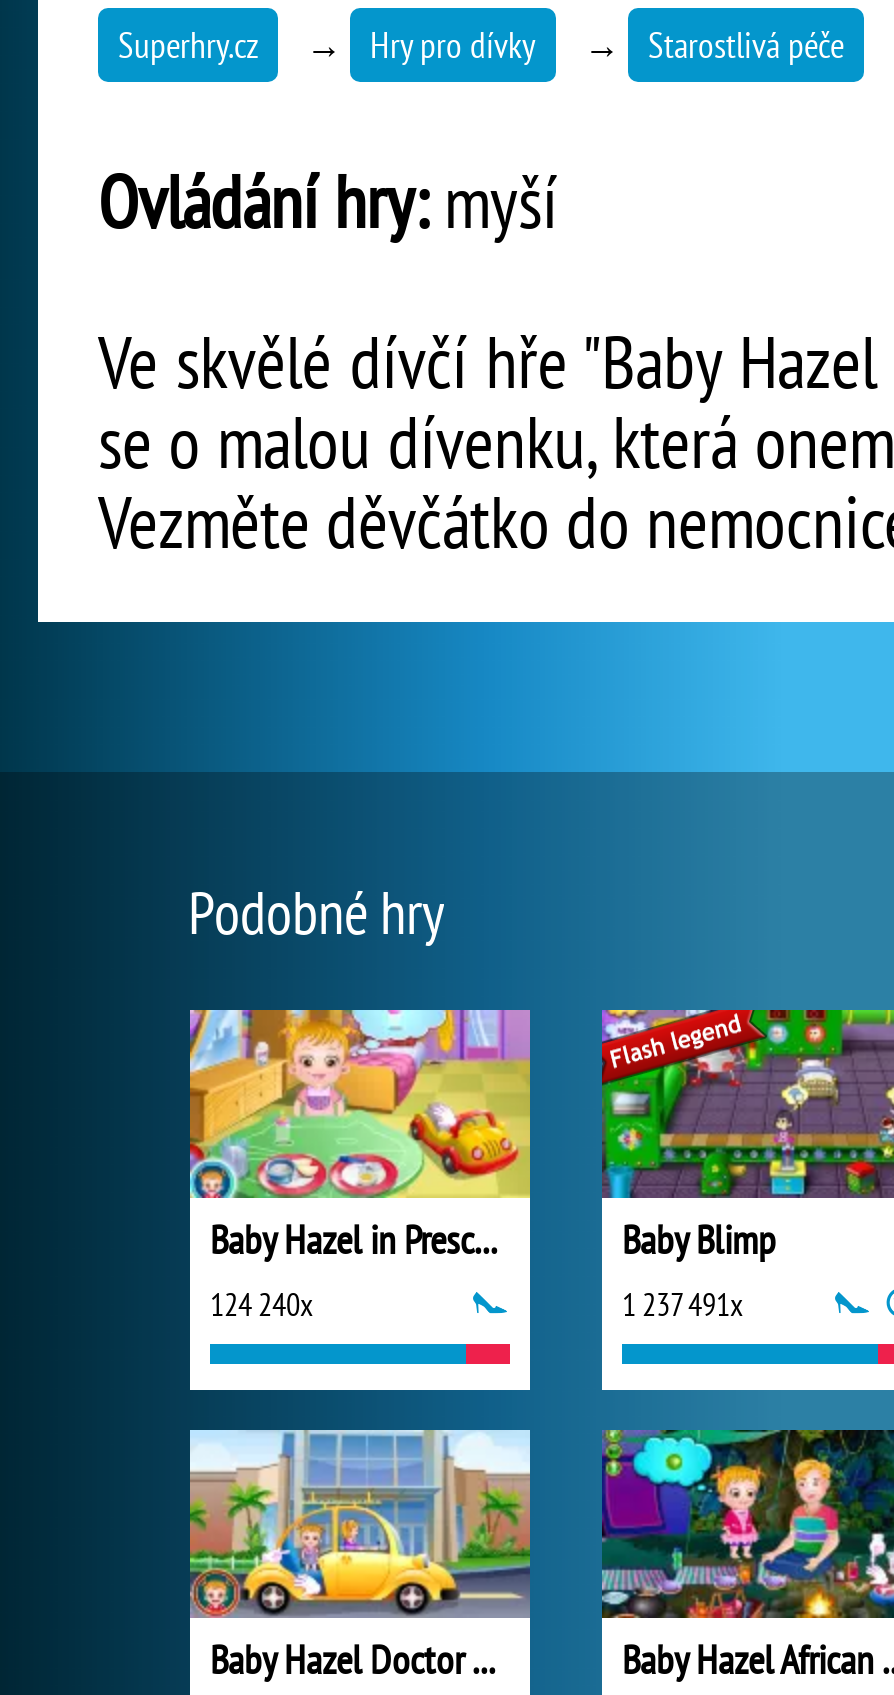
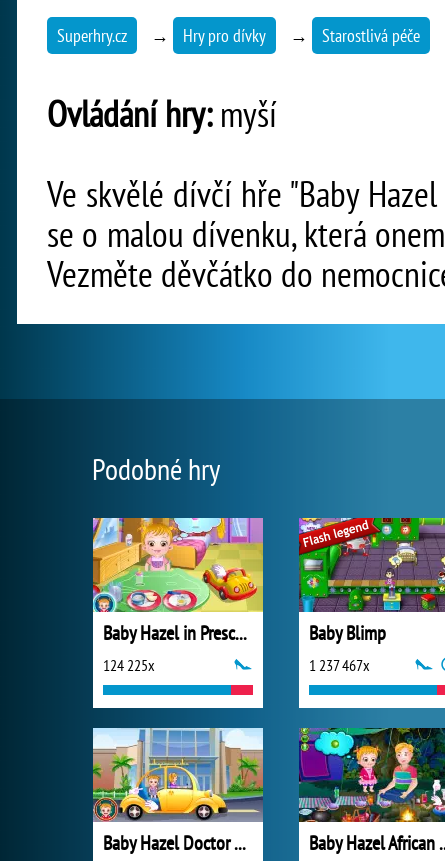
- 124 240x
+ 124 225x

- 1 237 491x
+ 1 237 467x
